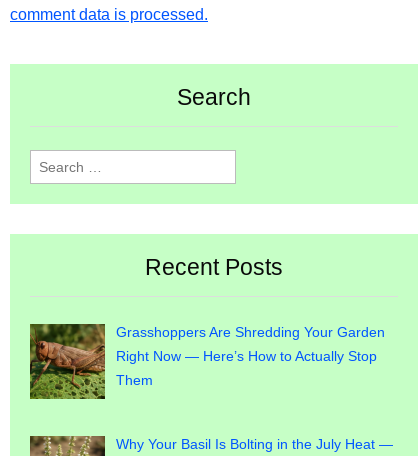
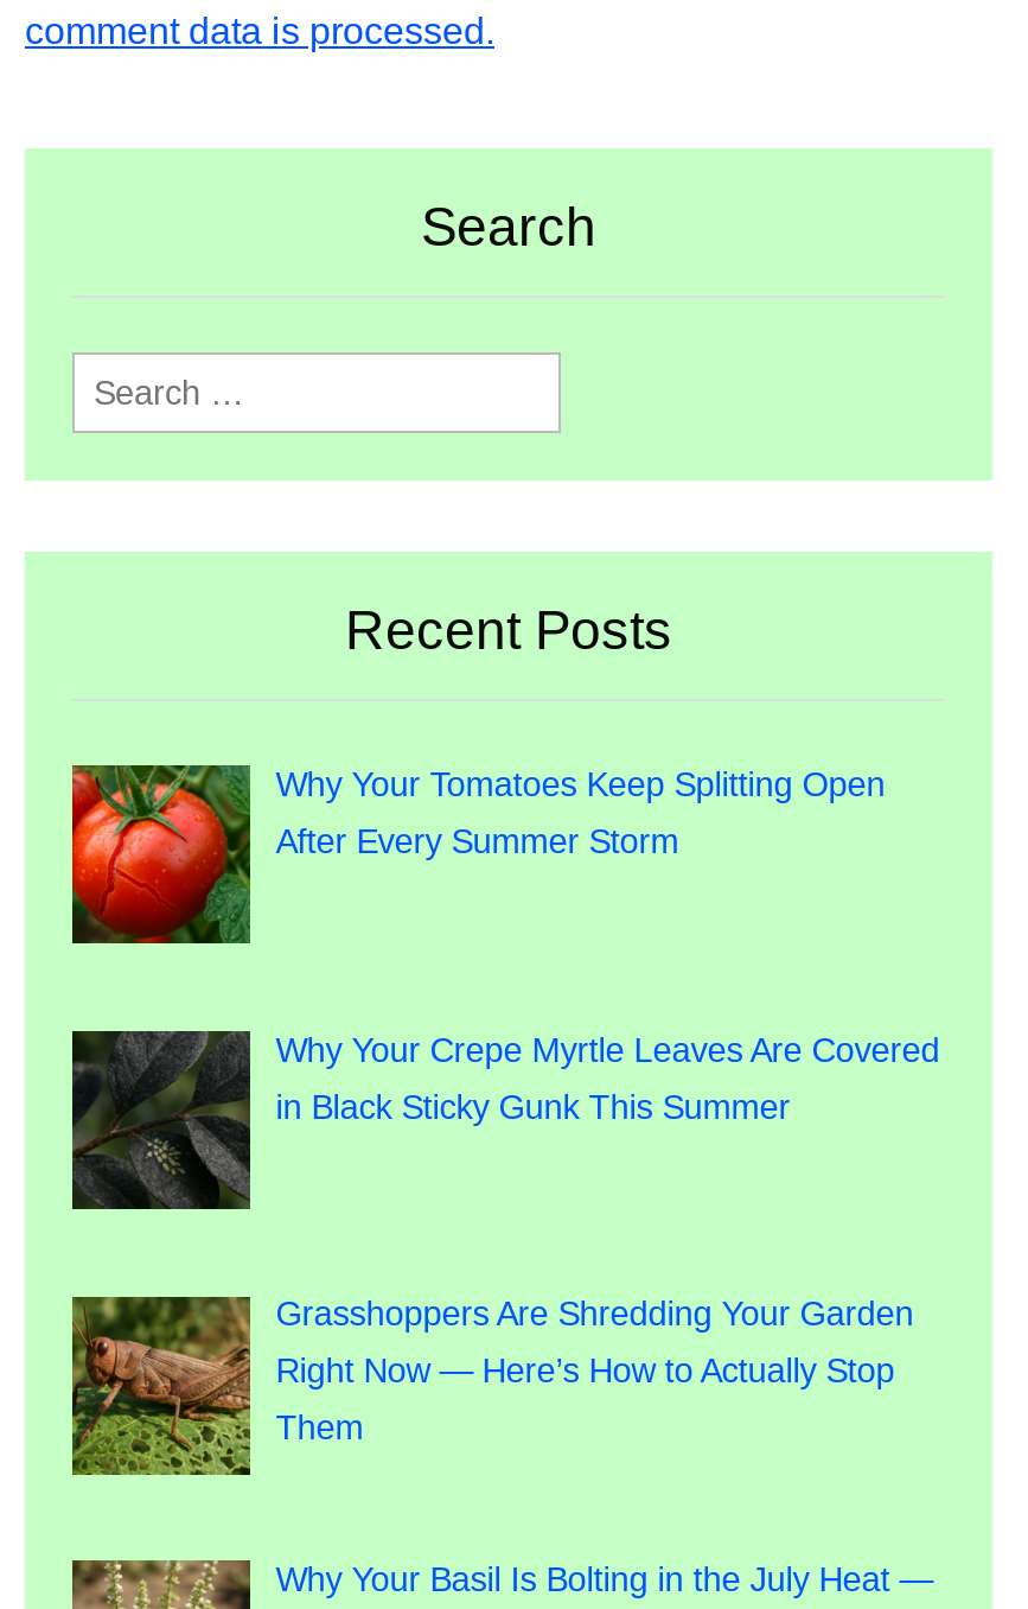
+ [image]
+ Why Your Tomatoes Keep Splitting Open
+ After Every Summer Storm

+ [image]
+ Why Your Crepe Myrtle Leaves Are Covered
+ in Black Sticky Gunk This Summer
